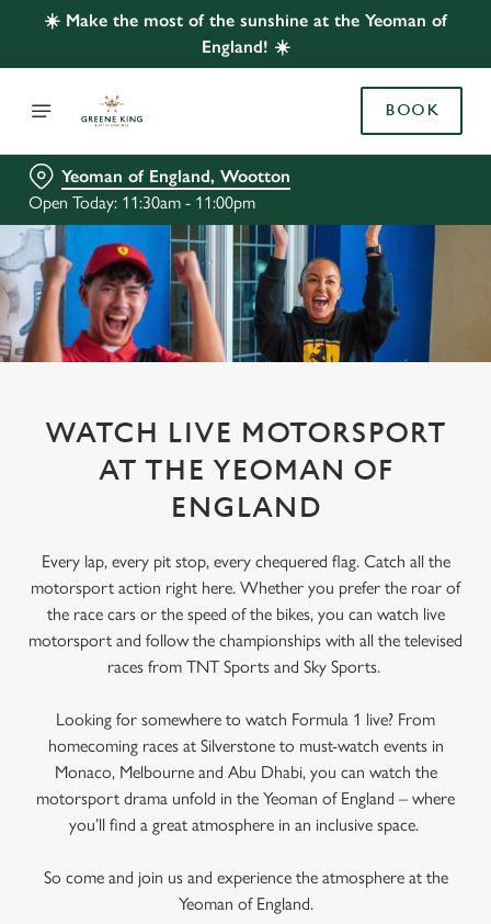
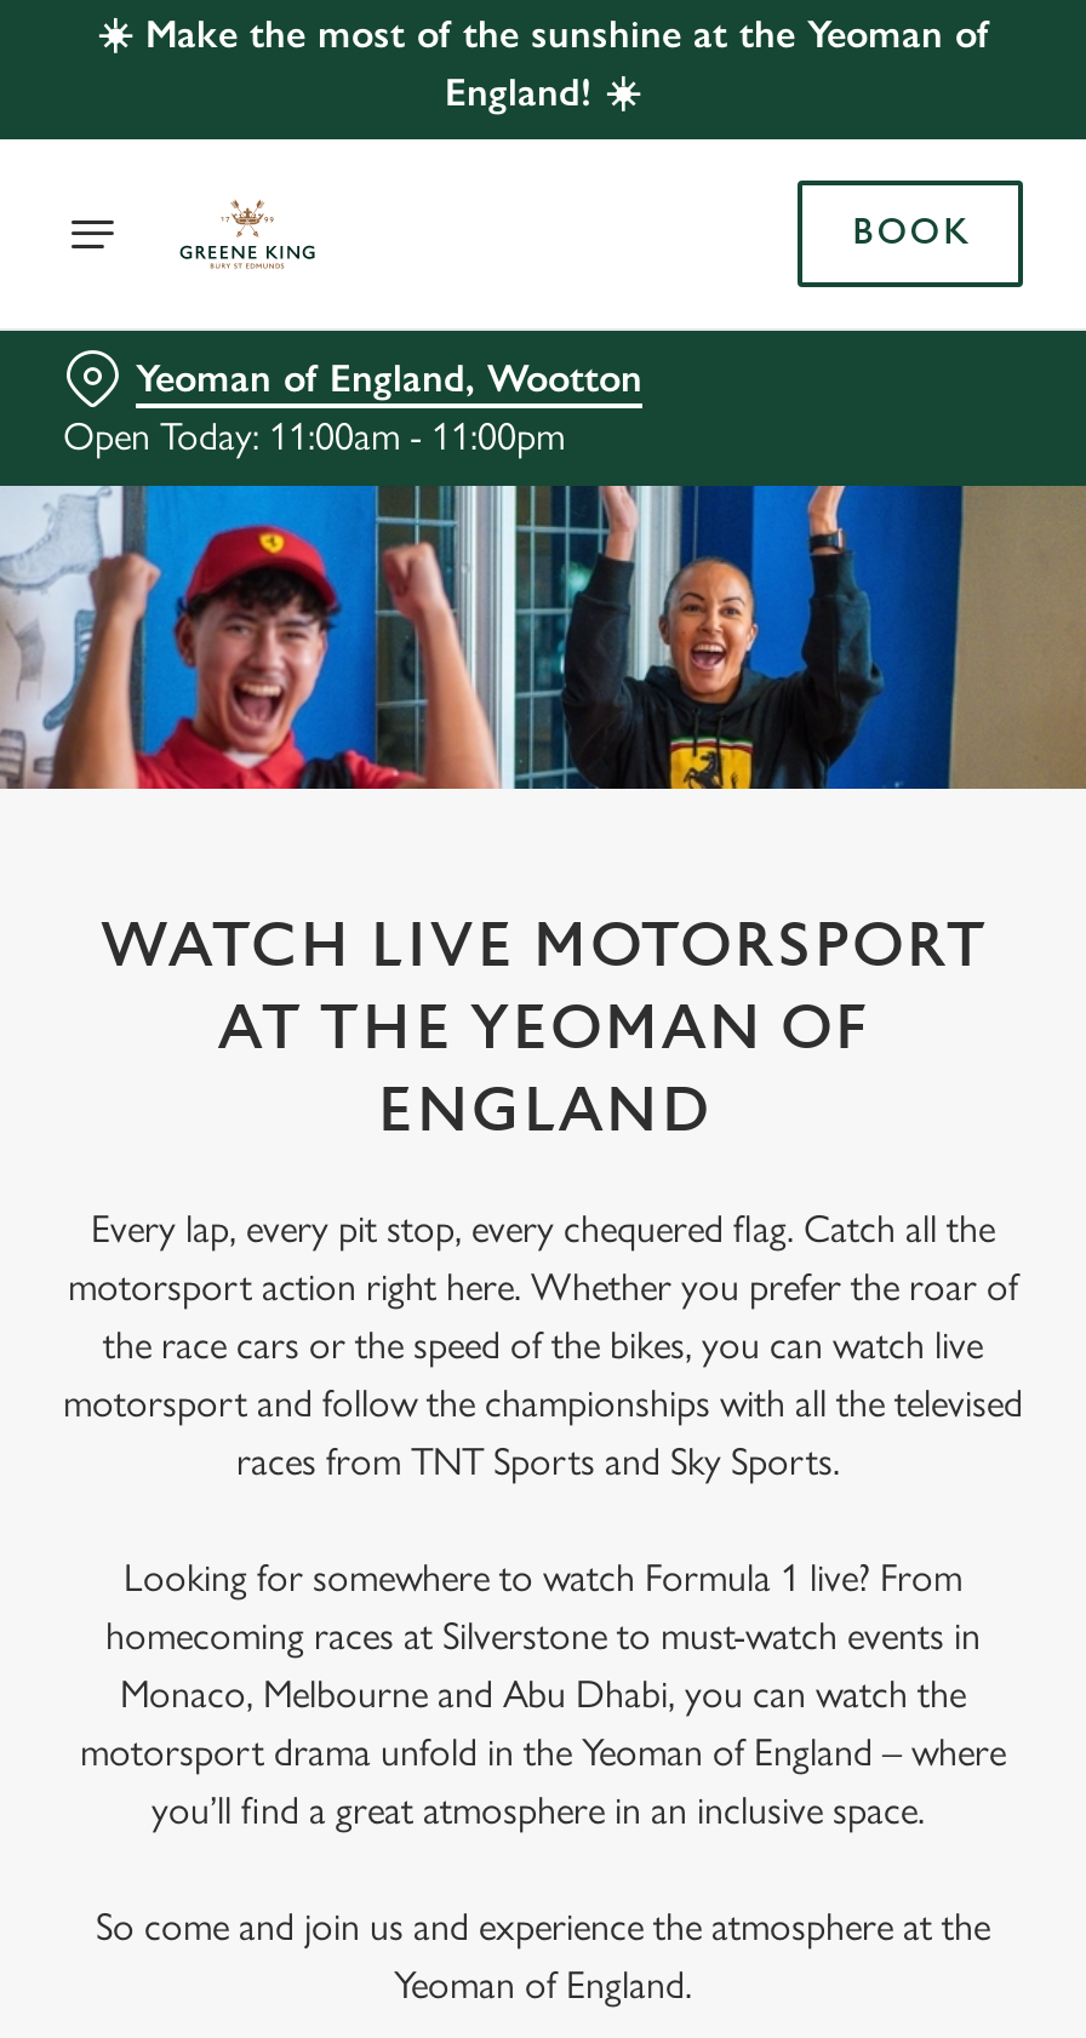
- Open Today: 11:30am - 11:00pm
+ Open Today: 11:00am - 11:00pm
